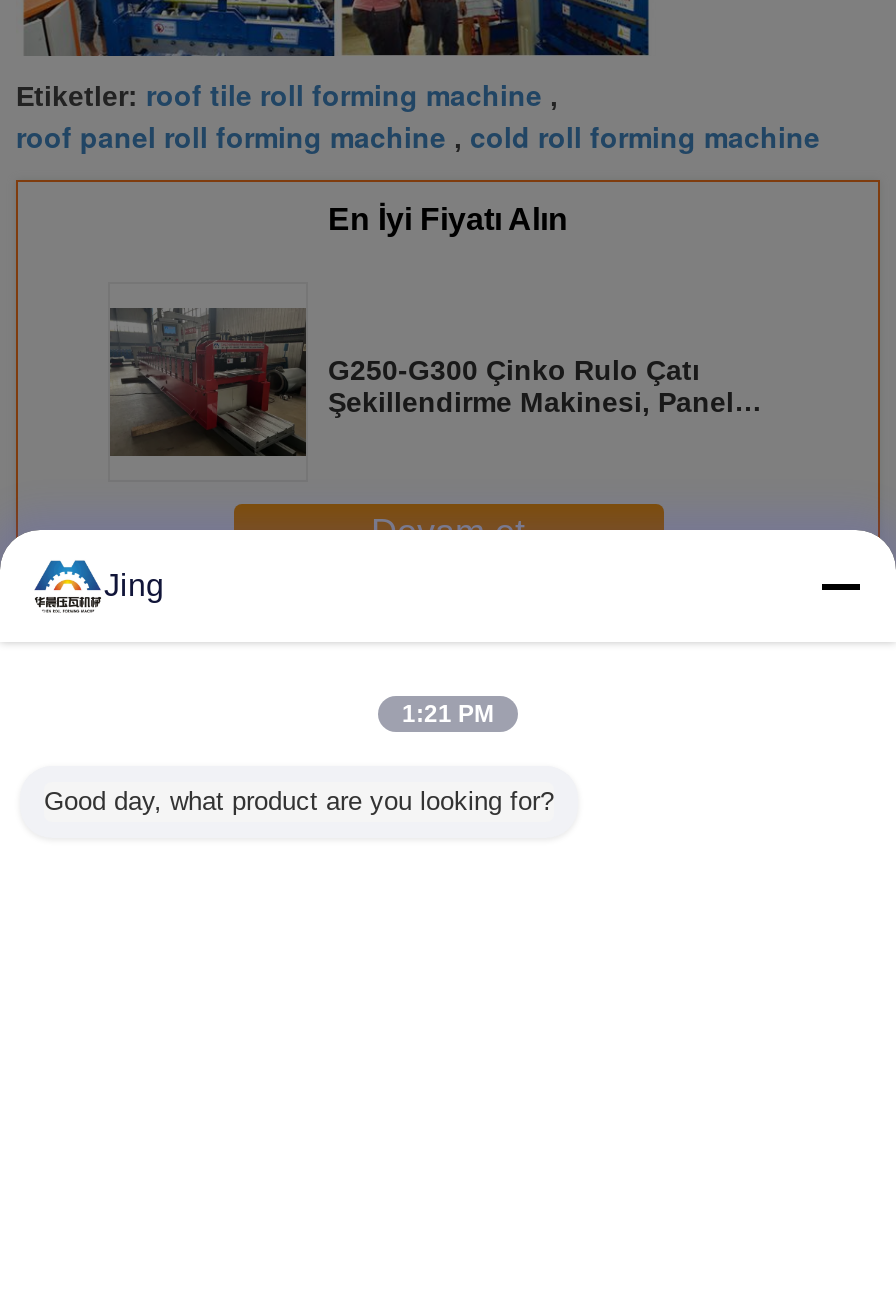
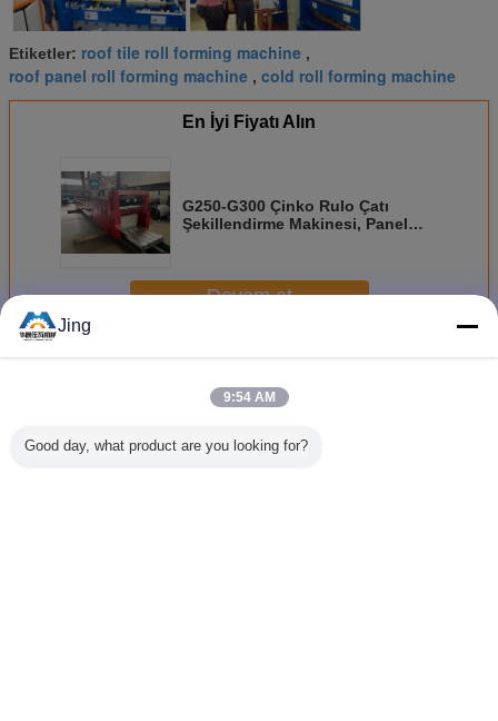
- 1:21 PM
+ 9:54 AM
